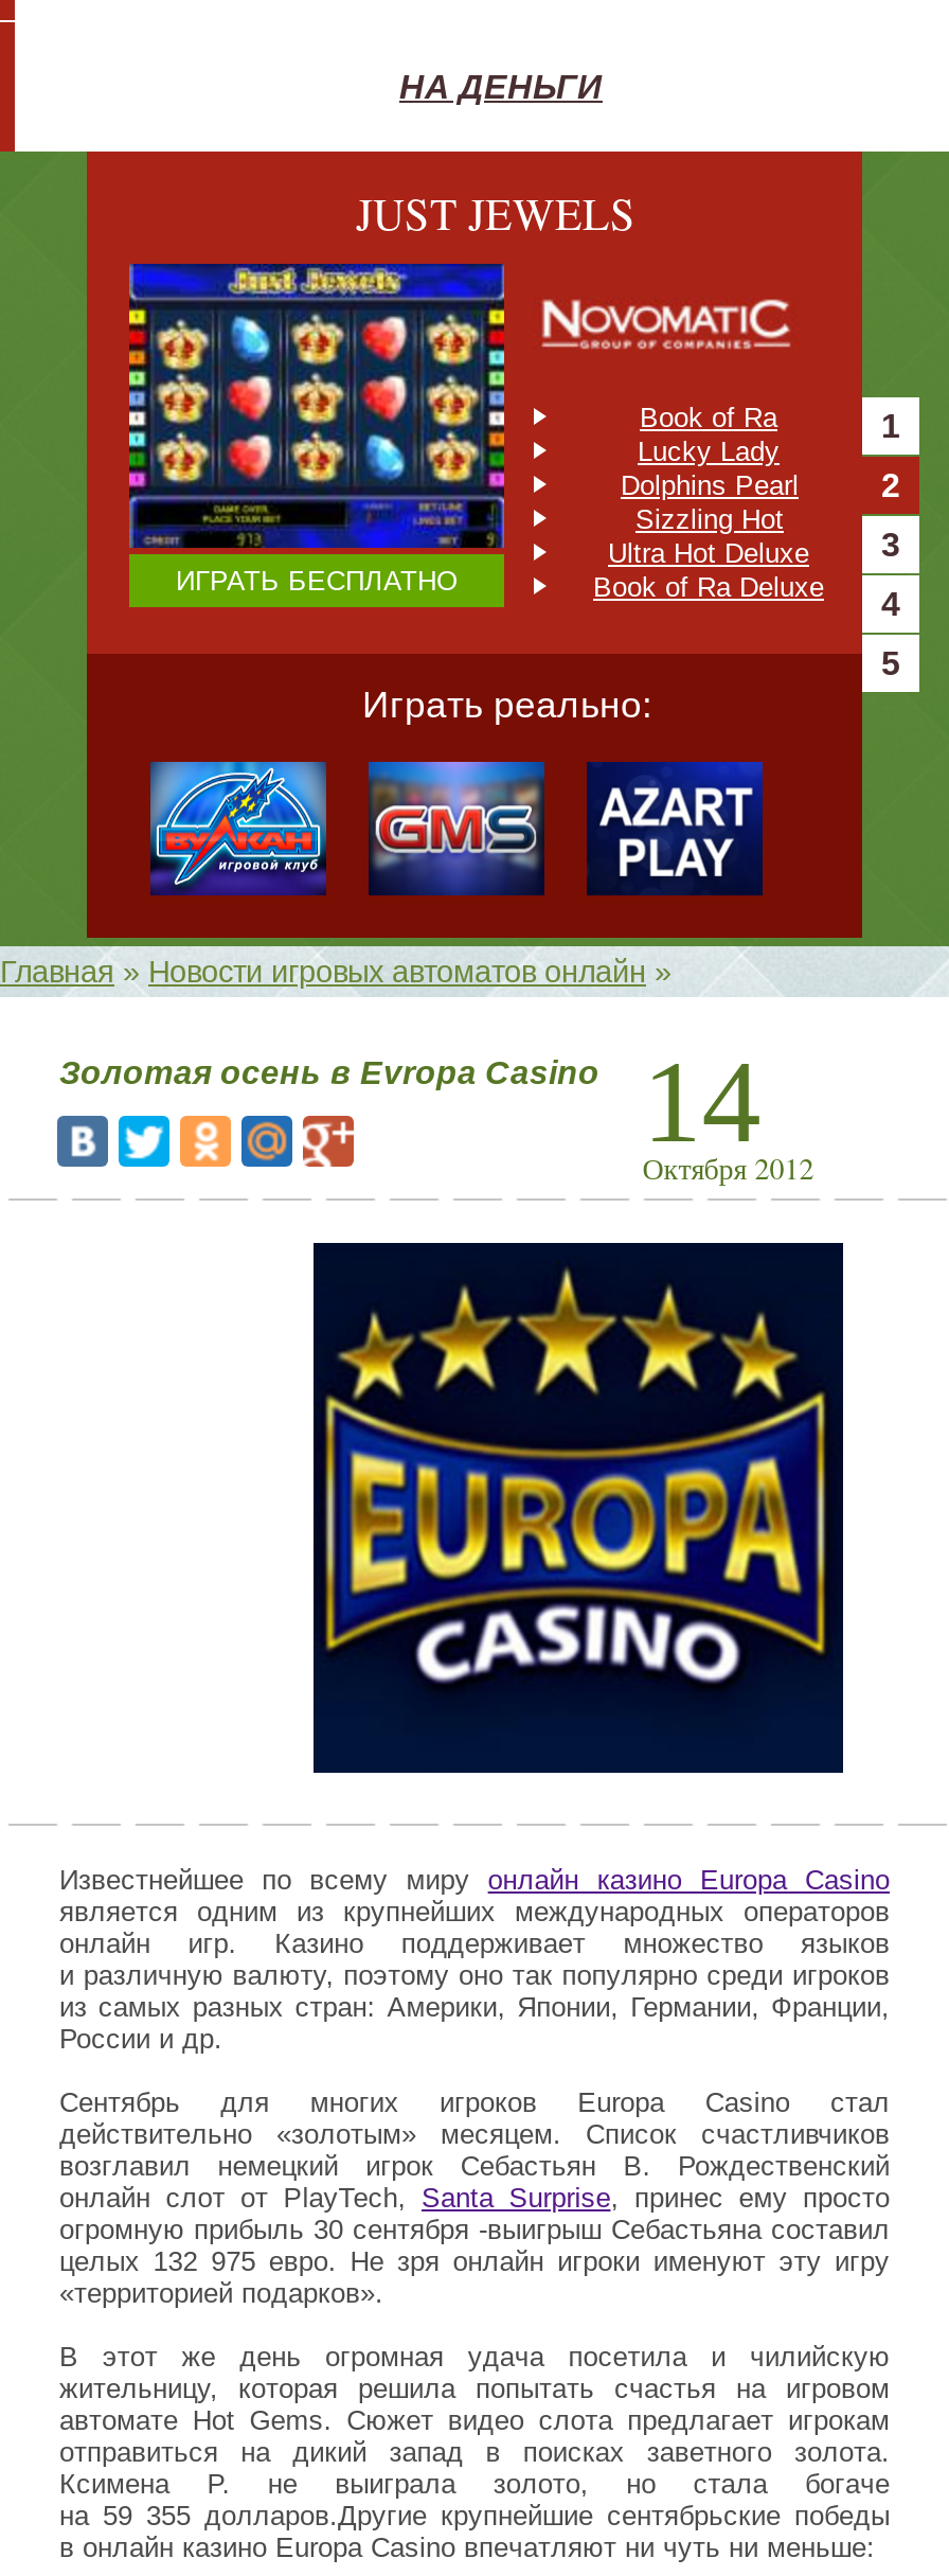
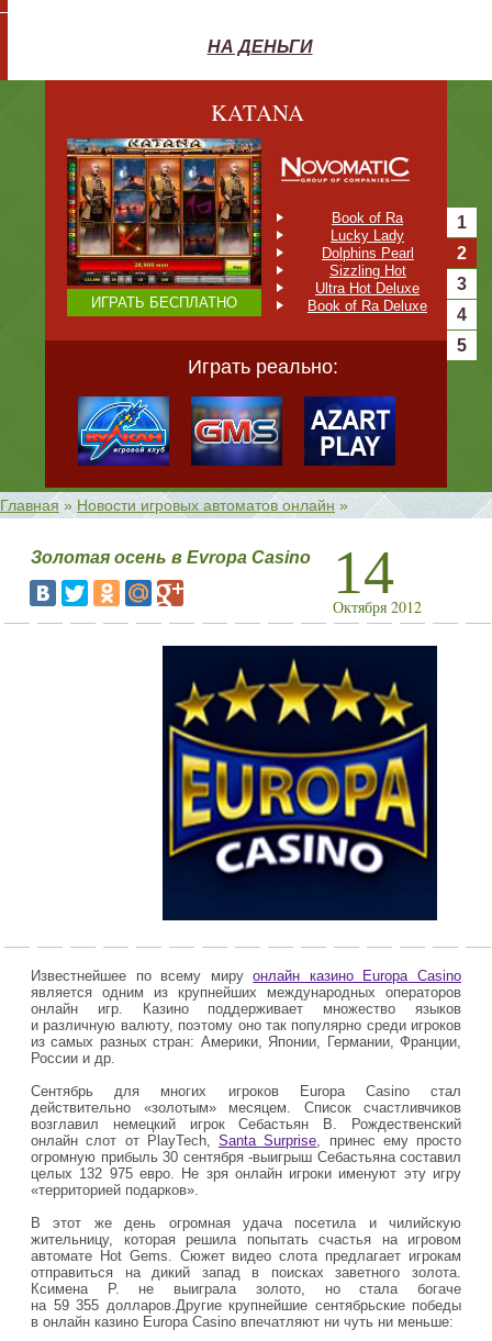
- JUST JEWELS
+ KATANA

- [image]
+ [image]
